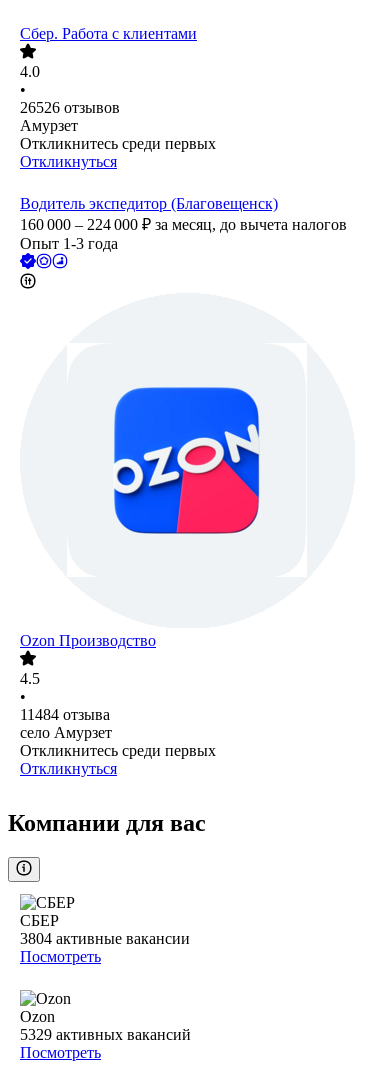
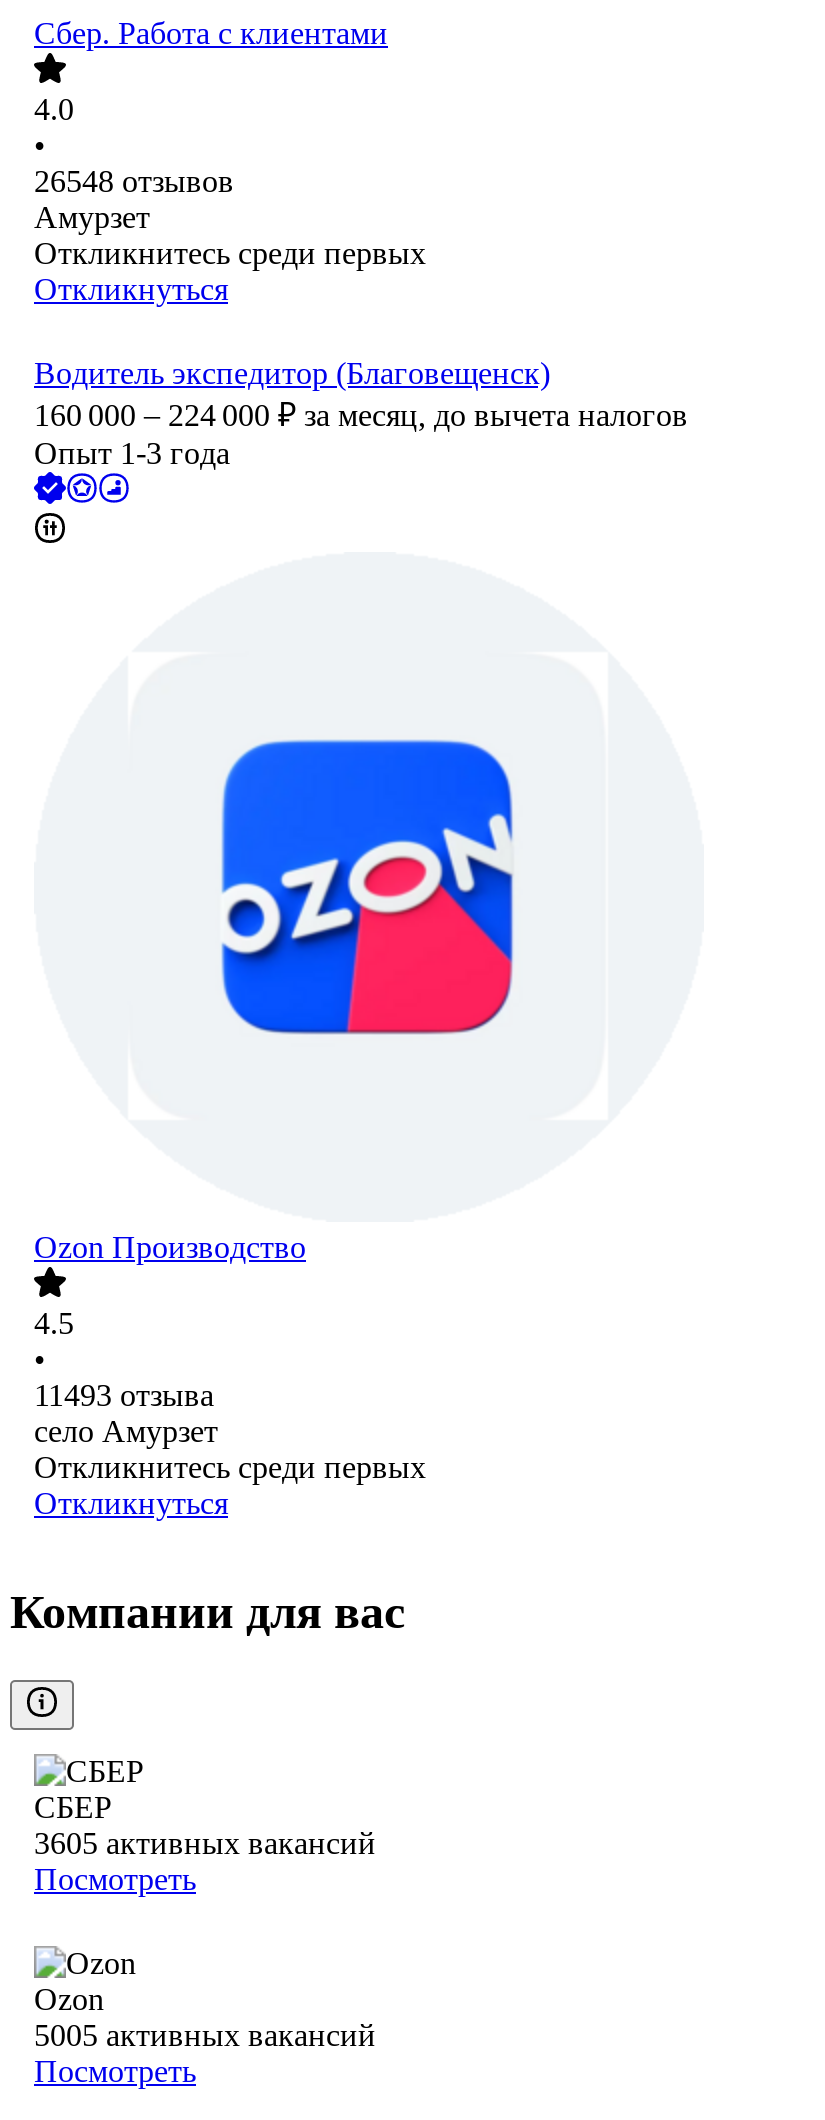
- 26526 отзывов
+ 26548 отзывов

- 11484 отзыва
+ 11493 отзыва

- 3804 активные вакансии
+ 3605 активных вакансий

- 5329 активных вакансий
+ 5005 активных вакансий
